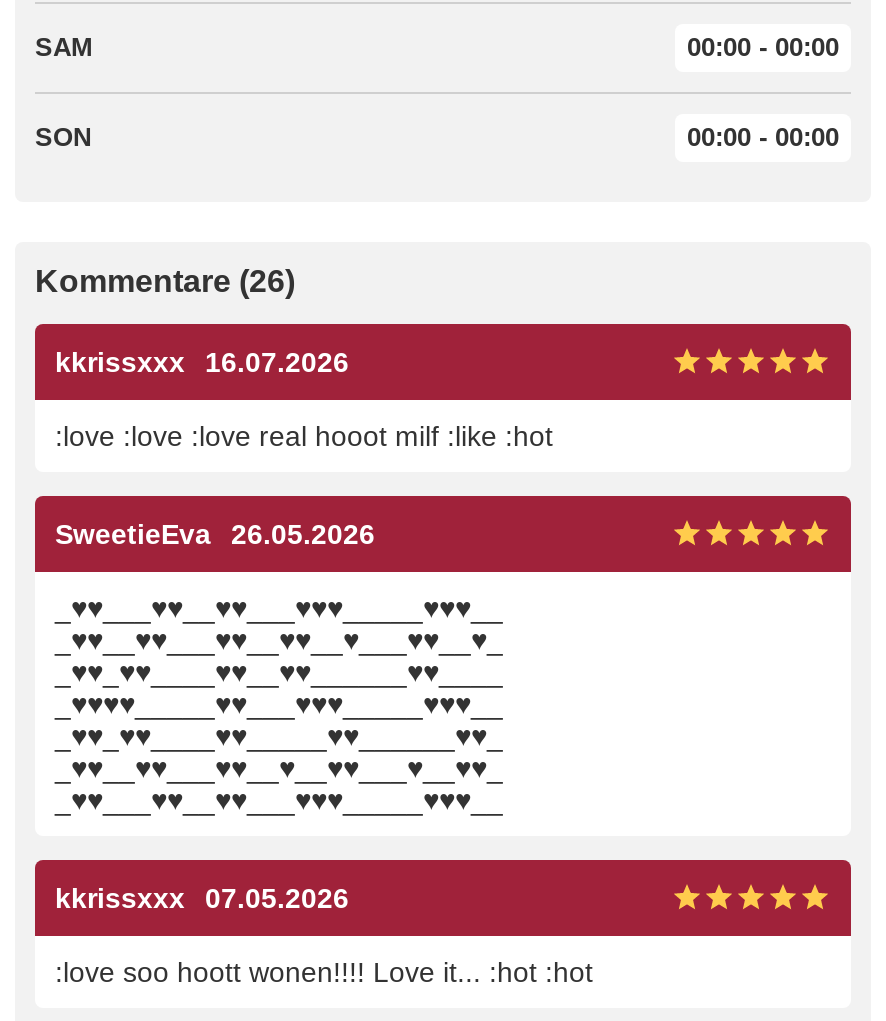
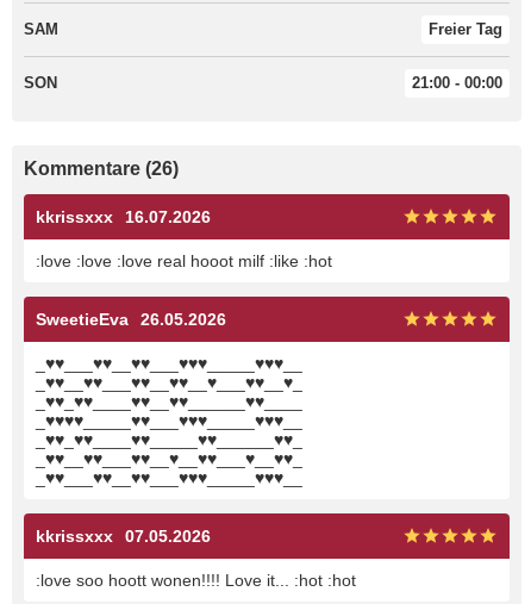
- 00:00 - 00:00
+ Freier Tag

- 00:00 - 00:00
+ 21:00 - 00:00
